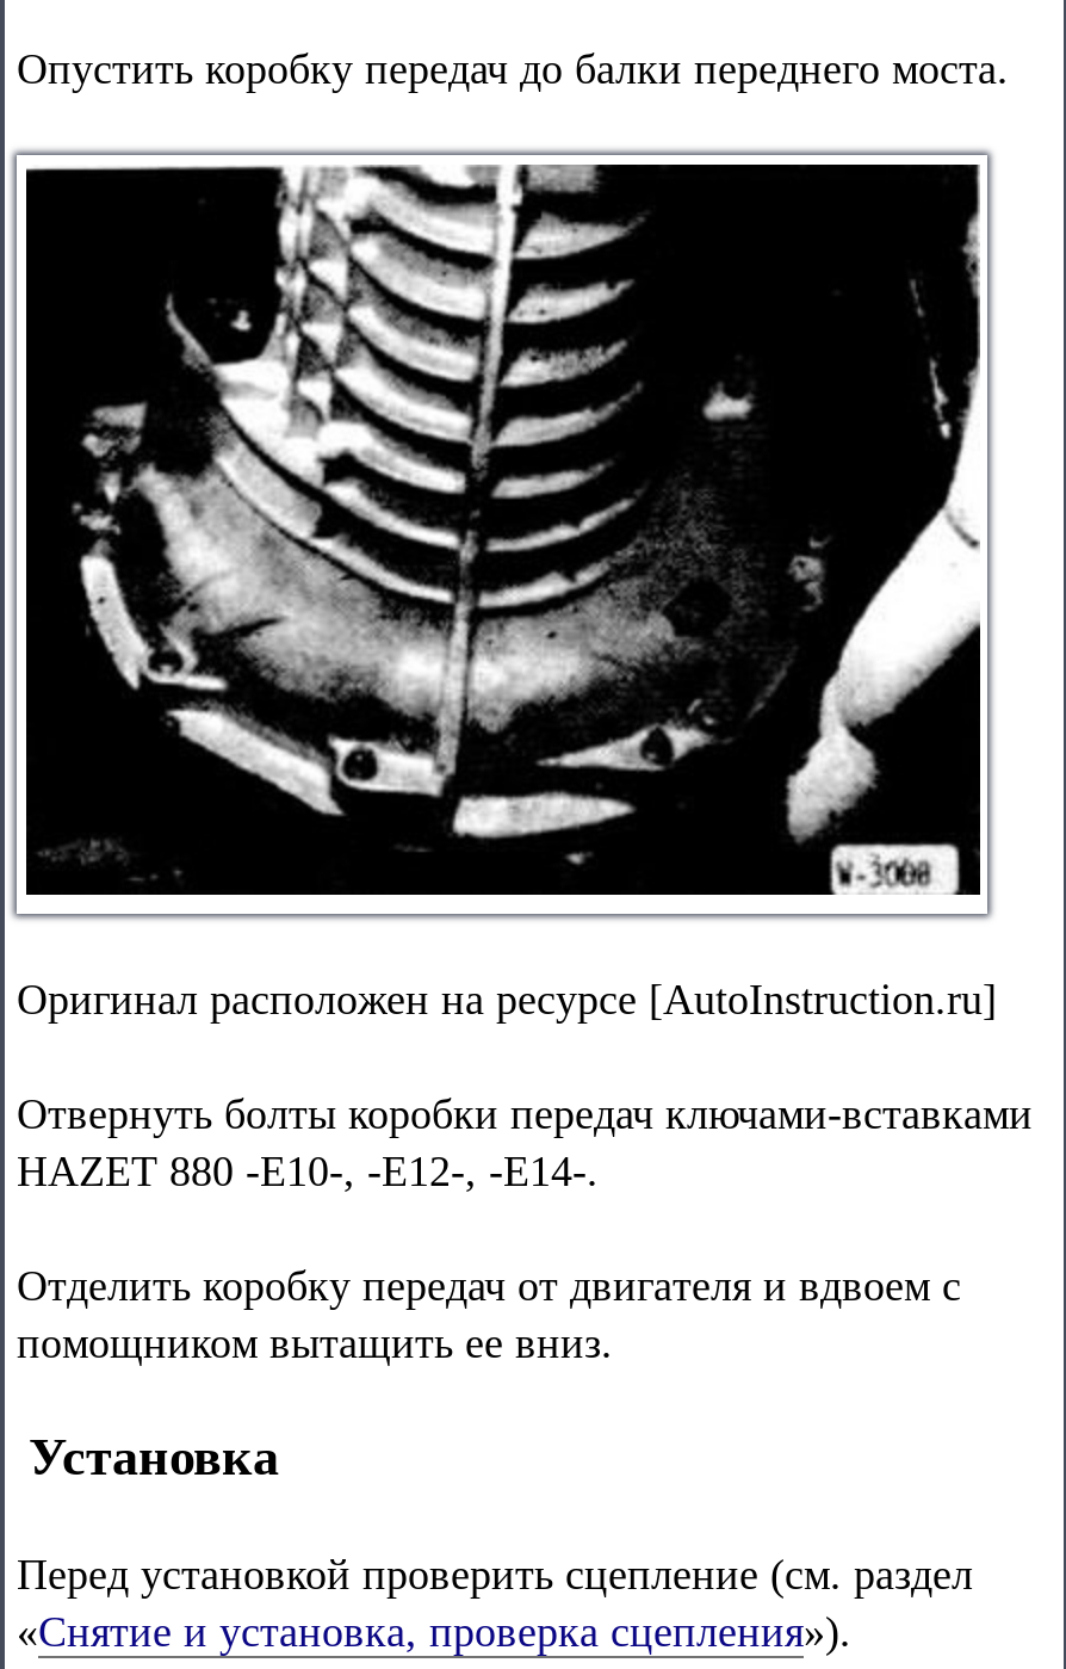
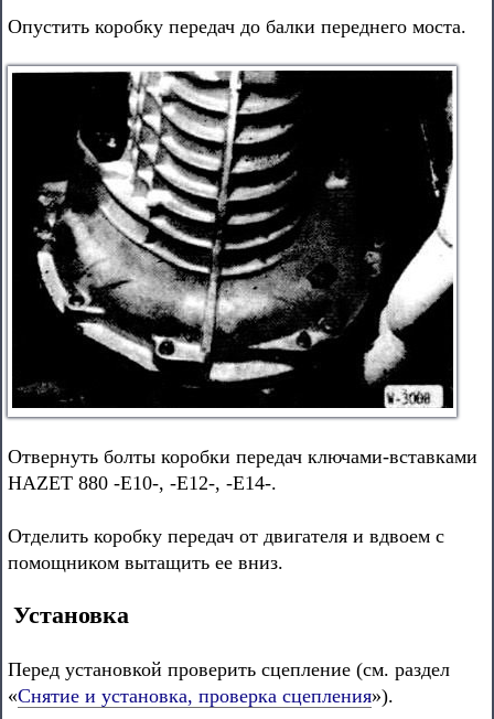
- Оригинал расположен на ресурсе [AutoInstruction.ru]
